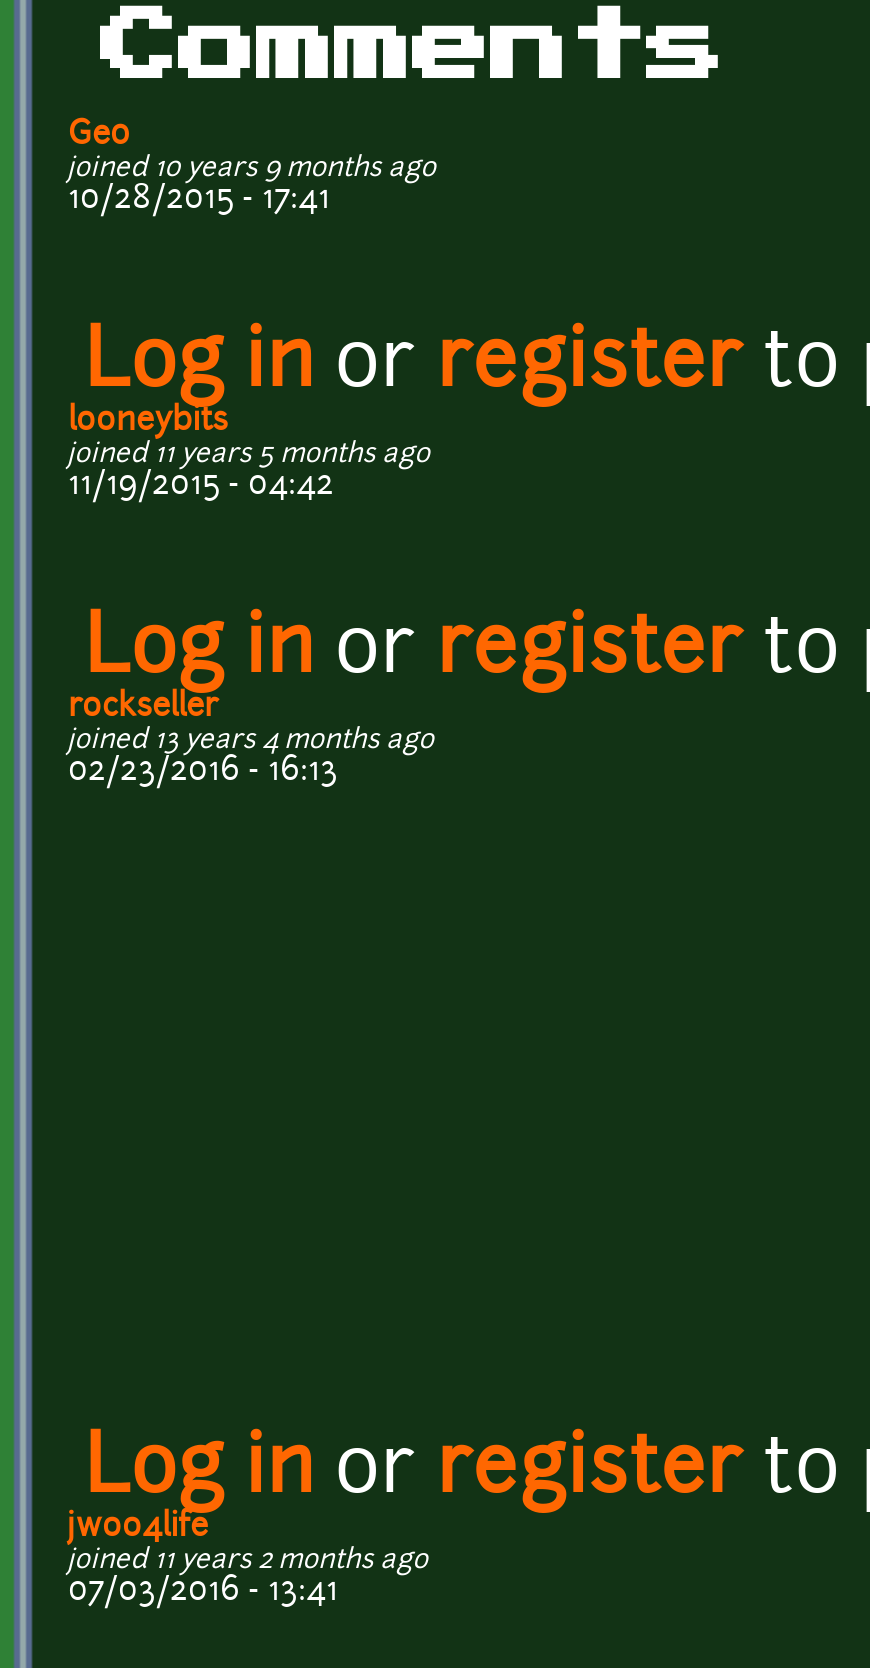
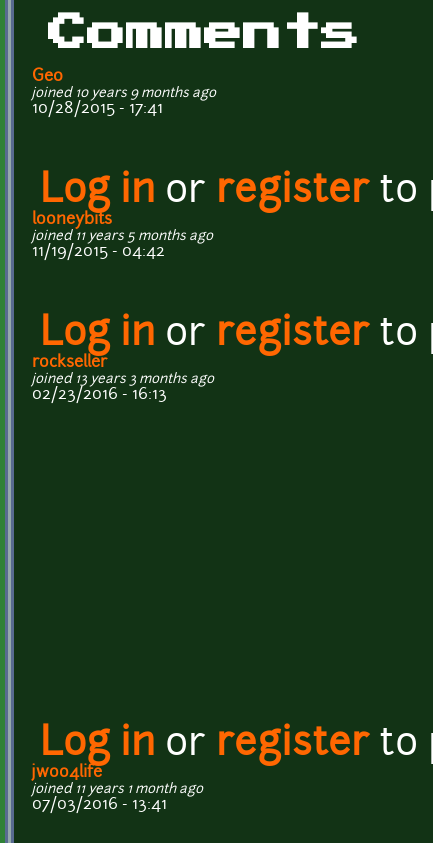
- joined 13 years 4 months ago
+ joined 13 years 3 months ago

- joined 11 years 2 months ago
+ joined 11 years 1 month ago
